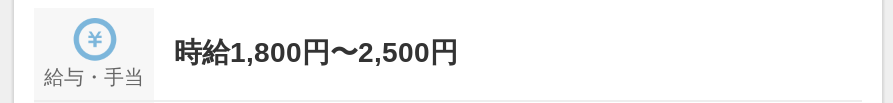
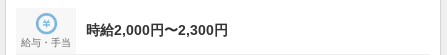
- 時給1,800円〜2,500円
+ 時給2,000円〜2,300円
